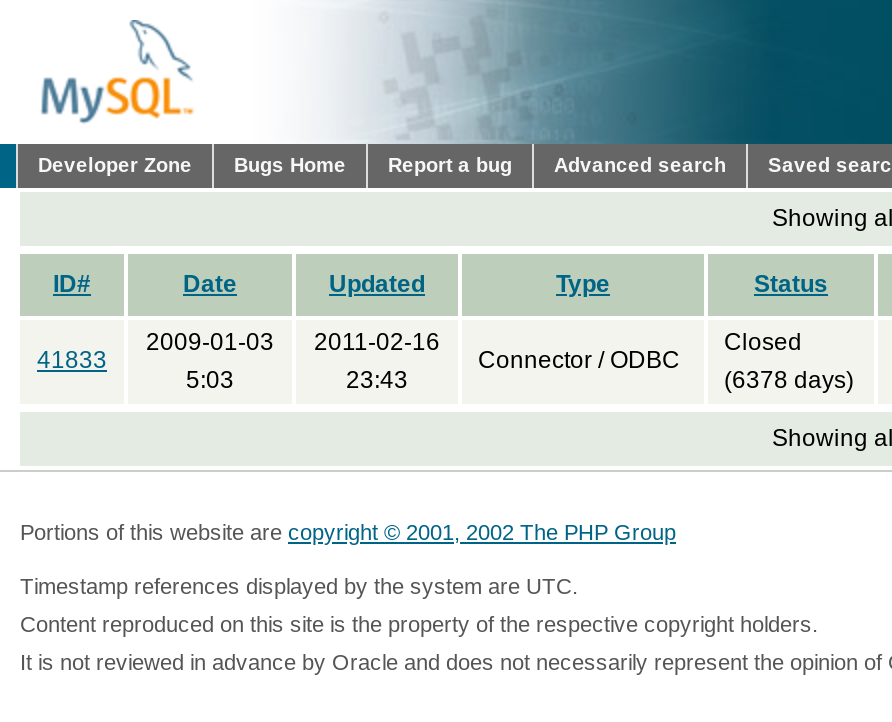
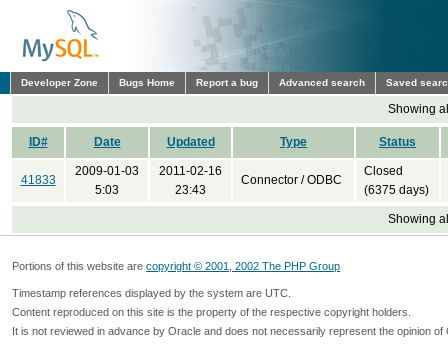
- (6378 days)
+ (6375 days)
